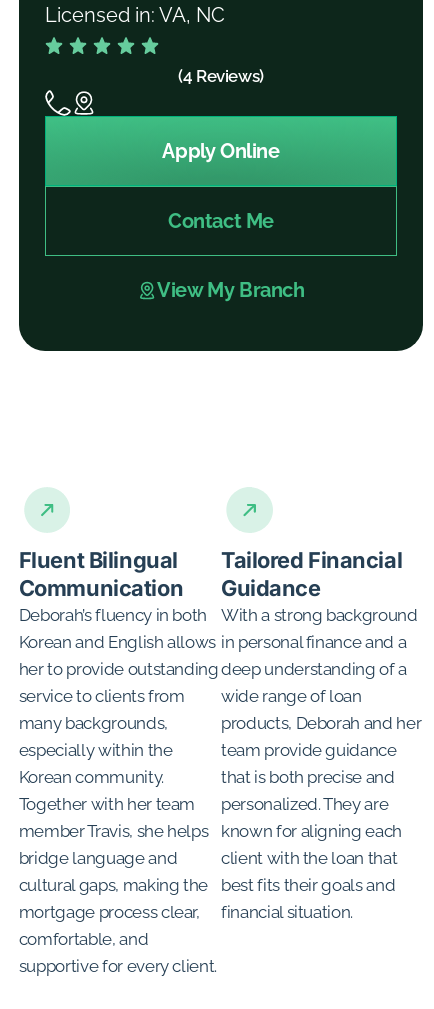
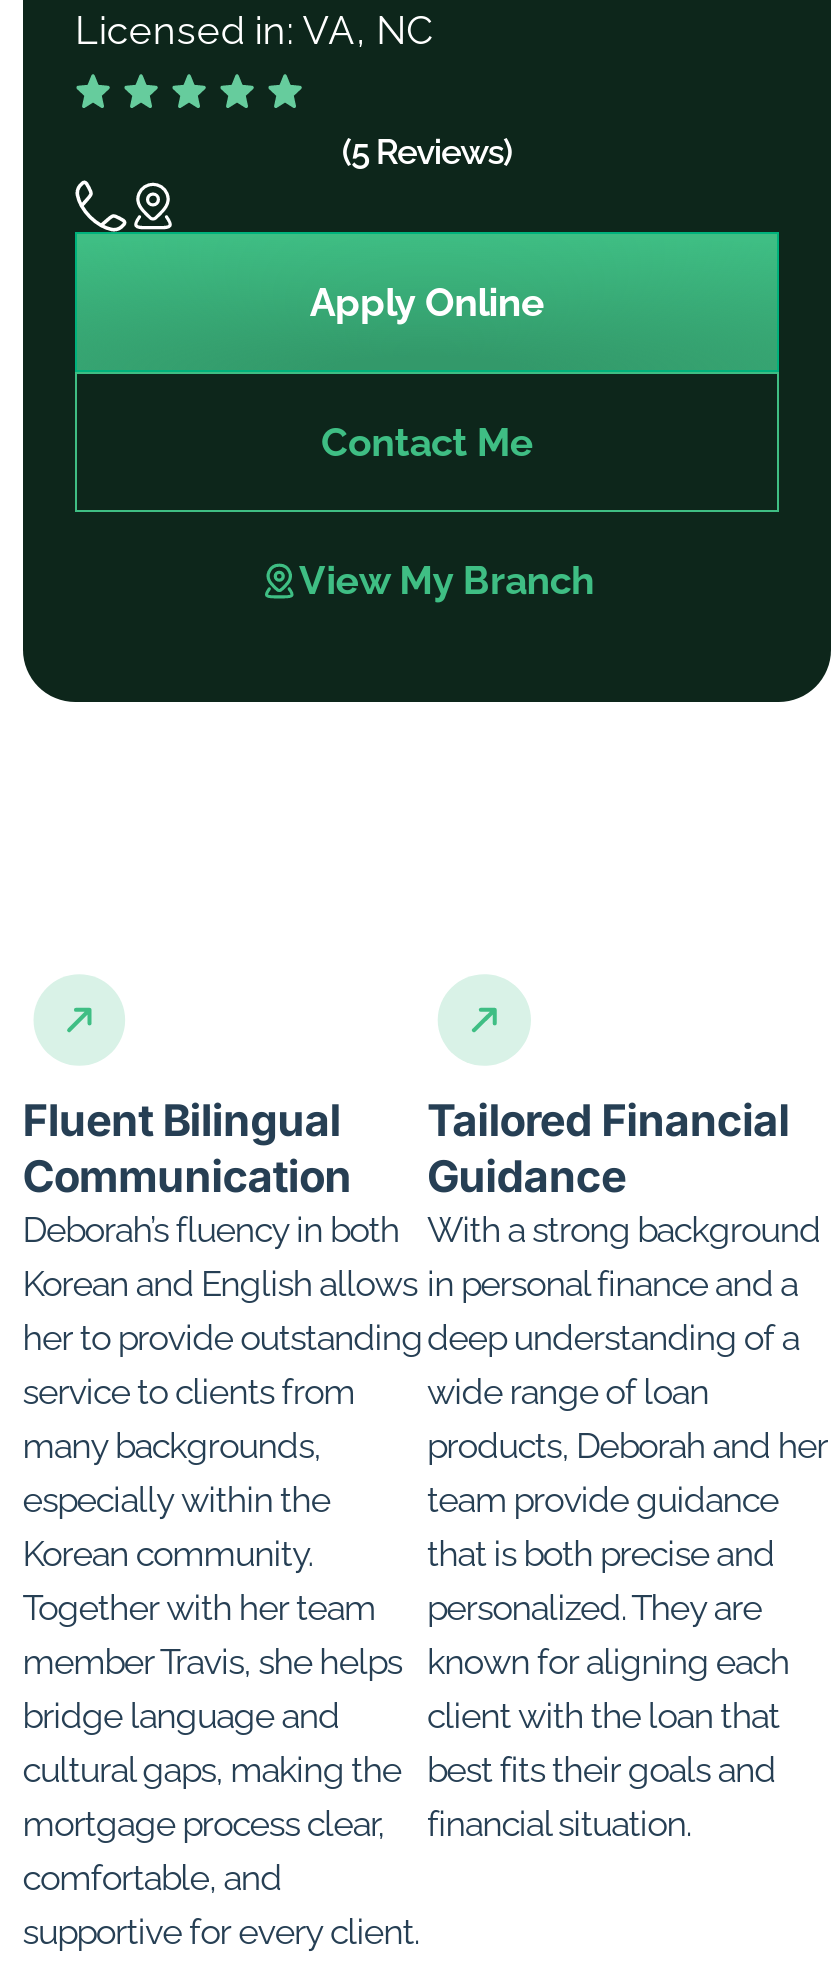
- (4 Reviews)
+ (5 Reviews)
